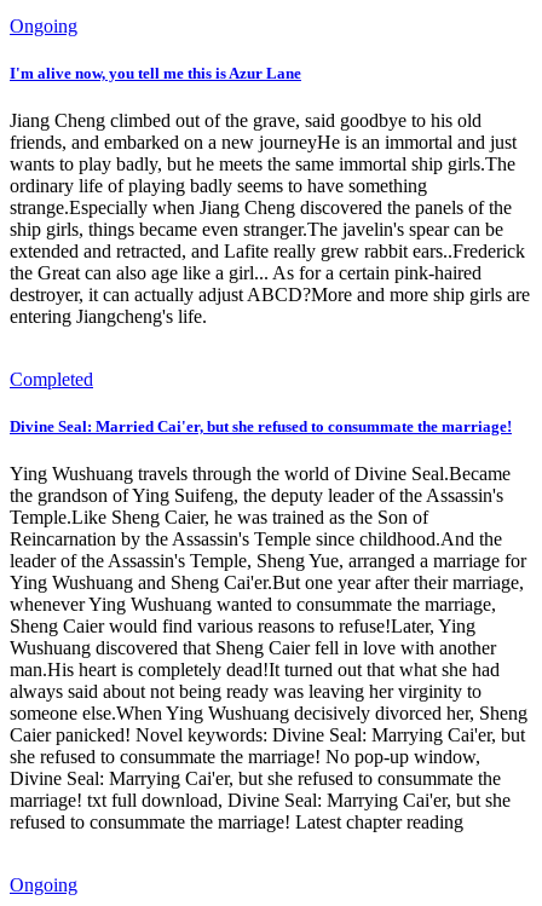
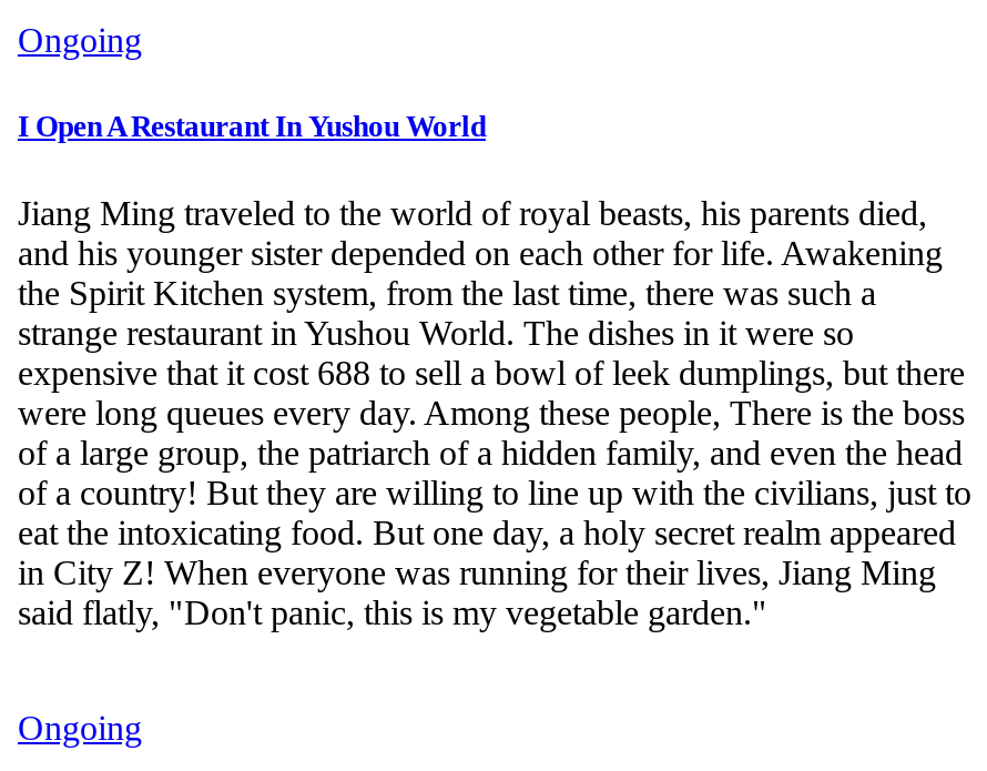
- I'm alive now, you tell me this is Azur Lane
- Jiang Cheng climbed out of the grave, said goodbye to his old
- friends, and embarked on a new journeyHe is an immortal and just
- wants to play badly, but he meets the same immortal ship girls.The
- ordinary life of playing badly seems to have something
- strange.Especially when Jiang Cheng discovered the panels of the
- ship girls, things became even stranger.The javelin's spear can be
- extended and retracted, and Lafite really grew rabbit ears..Frederick
- the Great can also age like a girl... As for a certain pink-haired
- destroyer, it can actually adjust ABCD?More and more ship girls are
- entering Jiangcheng's life.
- Completed
- Divine Seal: Married Cai'er, but she refused to consummate the marriage!
- Ying Wushuang travels through the world of Divine Seal.Became
- the grandson of Ying Suifeng, the deputy leader of the Assassin's
- Temple.Like Sheng Caier, he was trained as the Son of
- Reincarnation by the Assassin's Temple since childhood.And the
- leader of the Assassin's Temple, Sheng Yue, arranged a marriage for
- Ying Wushuang and Sheng Cai'er.But one year after their marriage,
- whenever Ying Wushuang wanted to consummate the marriage,
- Sheng Caier would find various reasons to refuse!Later, Ying
- Wushuang discovered that Sheng Caier fell in love with another
- man.His heart is completely dead!It turned out that what she had
- always said about not being ready was leaving her virginity to
- someone else.When Ying Wushuang decisively divorced her, Sheng
- Caier panicked! Novel keywords: Divine Seal: Marrying Cai'er, but
- she refused to consummate the marriage! No pop-up window,
- Divine Seal: Marrying Cai'er, but she refused to consummate the
- marriage! txt full download, Divine Seal: Marrying Cai'er, but she
- refused to consummate the marriage! Latest chapter reading
+ I Open A Restaurant In Yushou World
+ Jiang Ming traveled to the world of royal beasts, his parents died,
+ and his younger sister depended on each other for life. Awakening
+ the Spirit Kitchen system, from the last time, there was such a
+ strange restaurant in Yushou World. The dishes in it were so
+ expensive that it cost 688 to sell a bowl of leek dumplings, but there
+ were long queues every day. Among these people, There is the boss
+ of a large group, the patriarch of a hidden family, and even the head
+ of a country! But they are willing to line up with the civilians, just to
+ eat the intoxicating food. But one day, a holy secret realm appeared
+ in City Z! When everyone was running for their lives, Jiang Ming
+ said flatly, "Don't panic, this is my vegetable garden."
